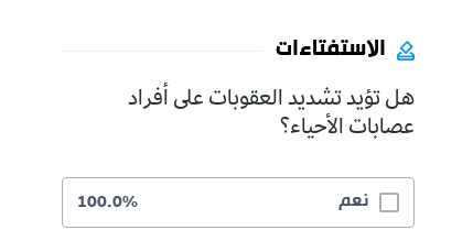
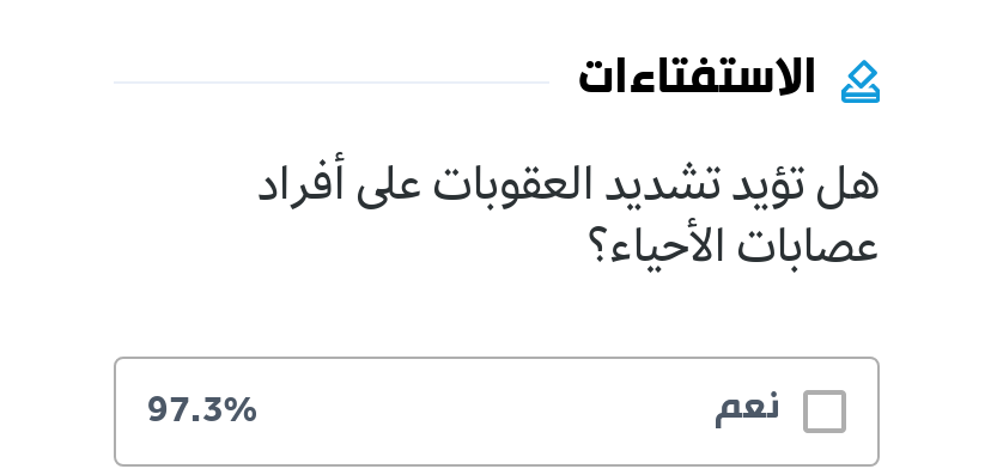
- 100.0%
+ 97.3%
